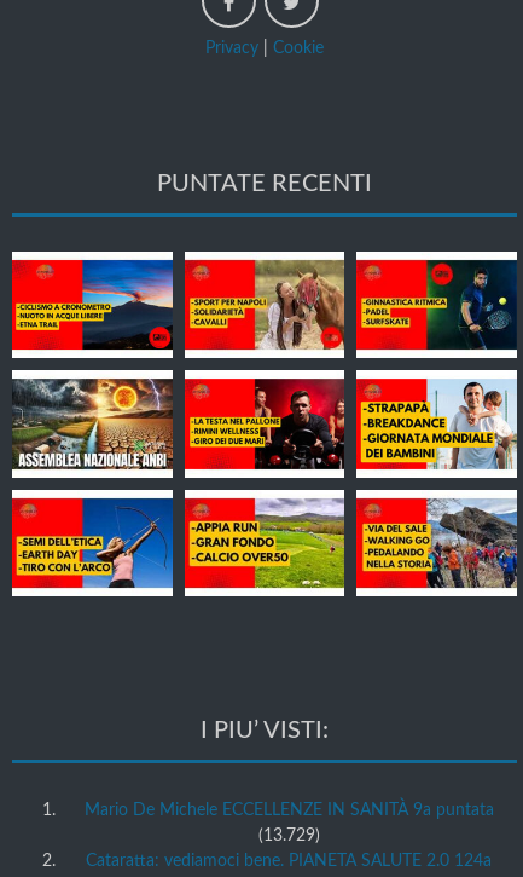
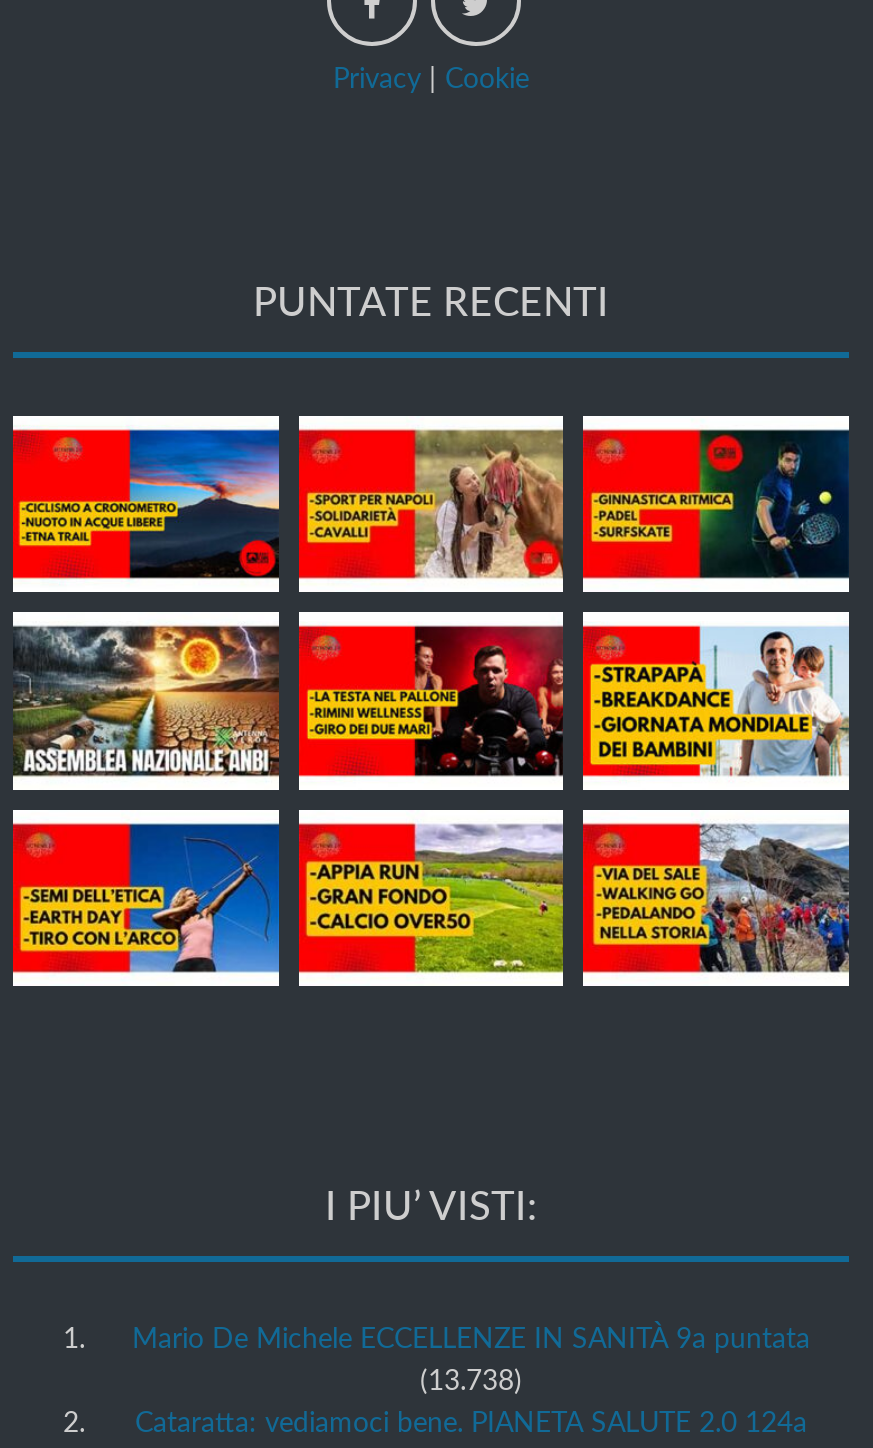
- (13.729)
+ (13.738)
